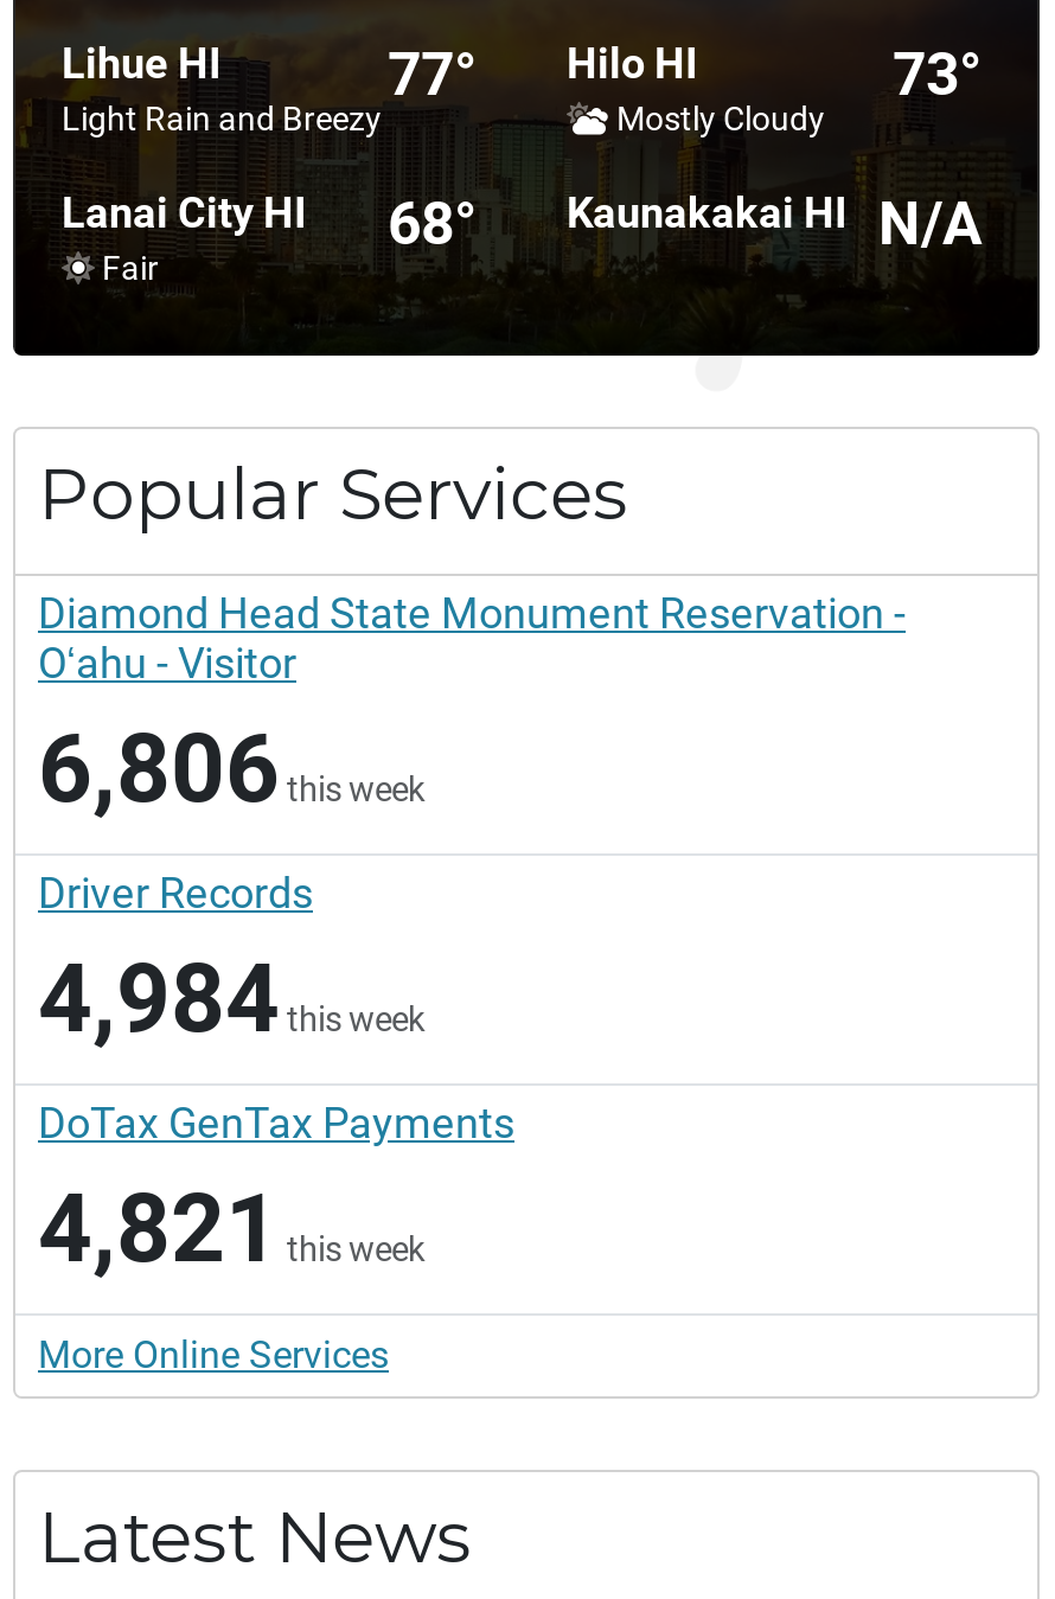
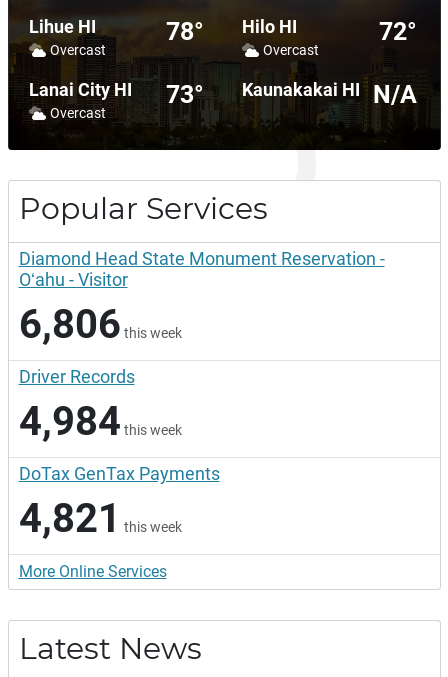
- 77° Hilo HI
+ 78° Hilo HI

- 73°
+ 72°

- Light Rain and Breezy
+ Overcast

- Mostly Cloudy
+ Overcast

- Lanai City HI 68° Kaunakakai HI N/A
+ Lanai City HI 73° Kaunakakai HI N/A

- Fair
+ Overcast
